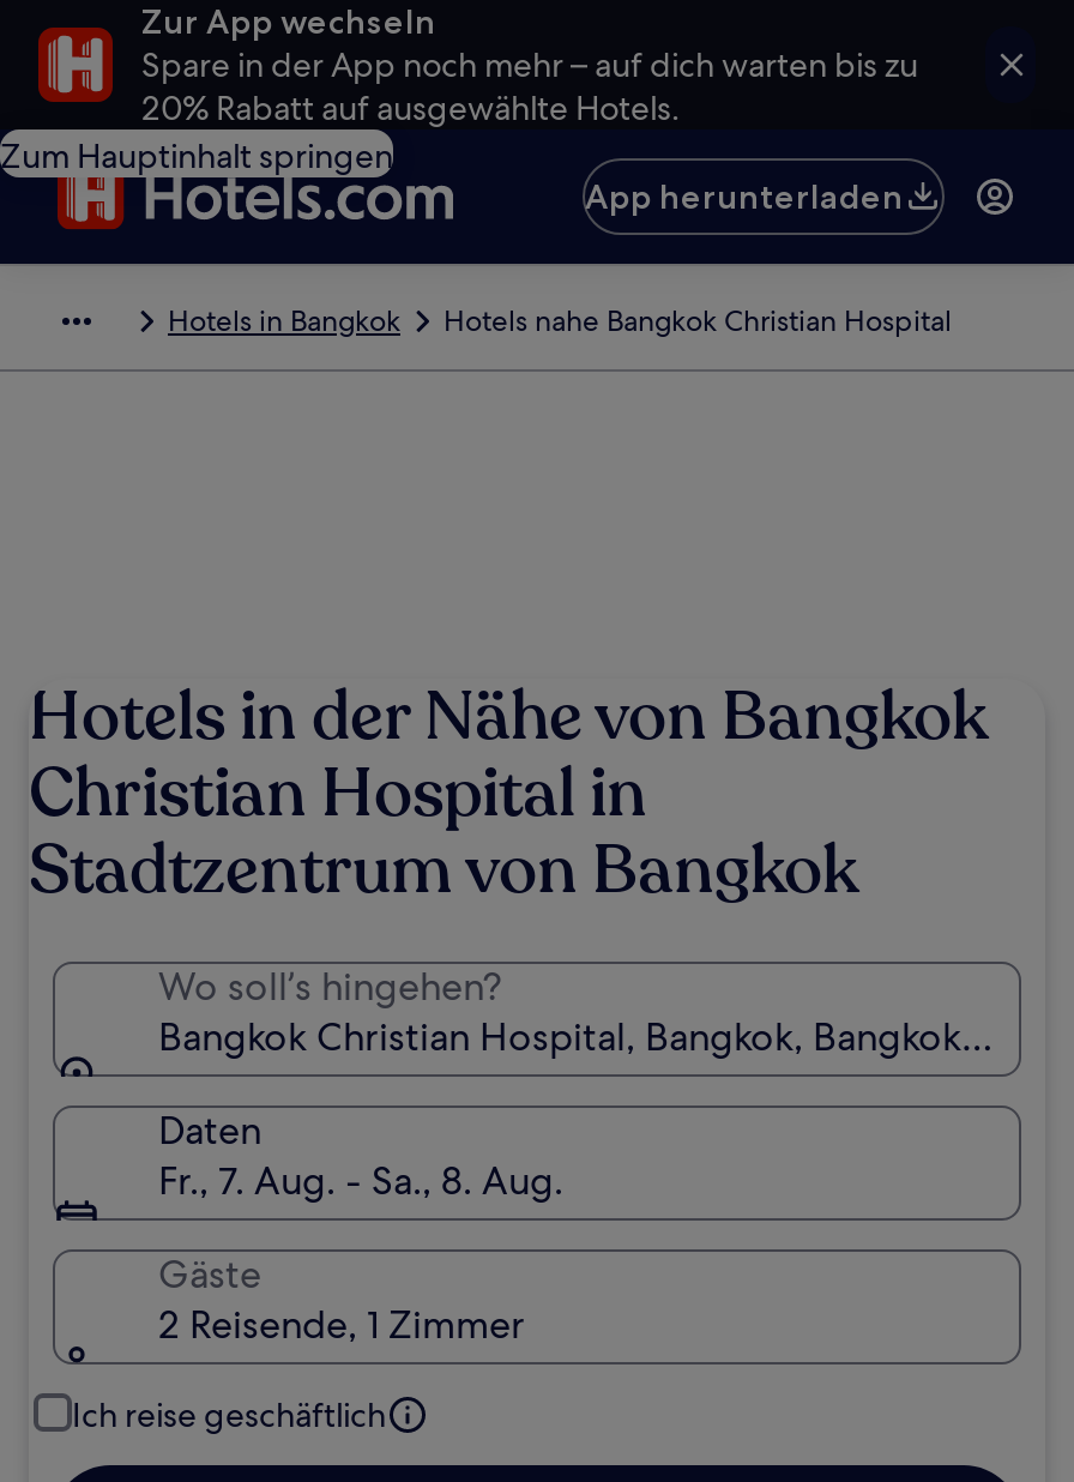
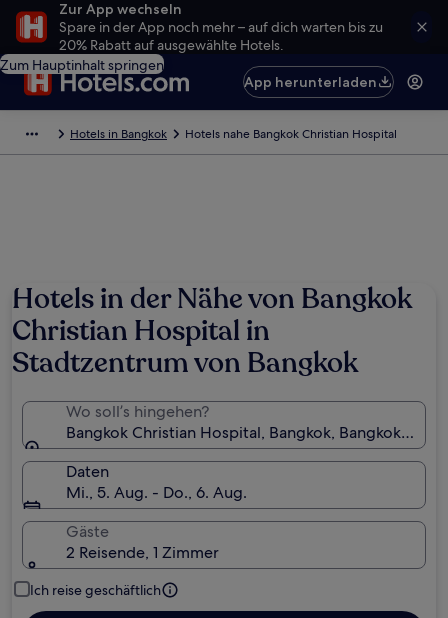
- Fr., 7. Aug. - Sa., 8. Aug.
+ Mi., 5. Aug. - Do., 6. Aug.
